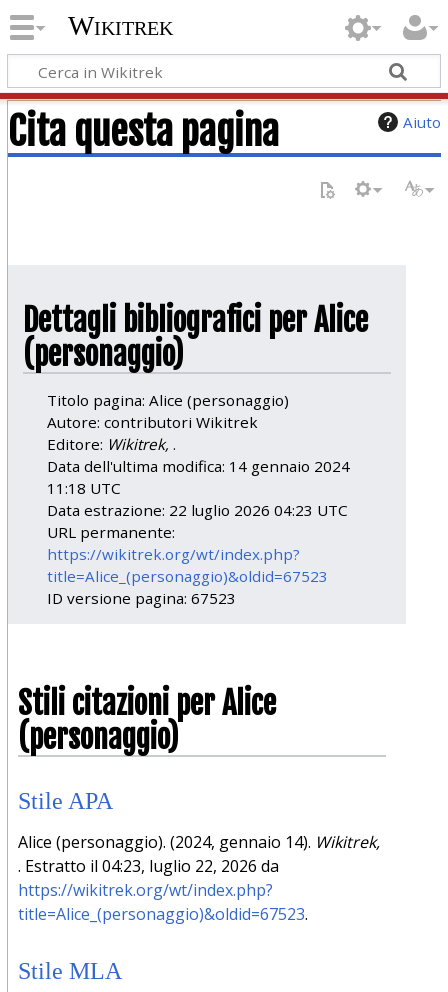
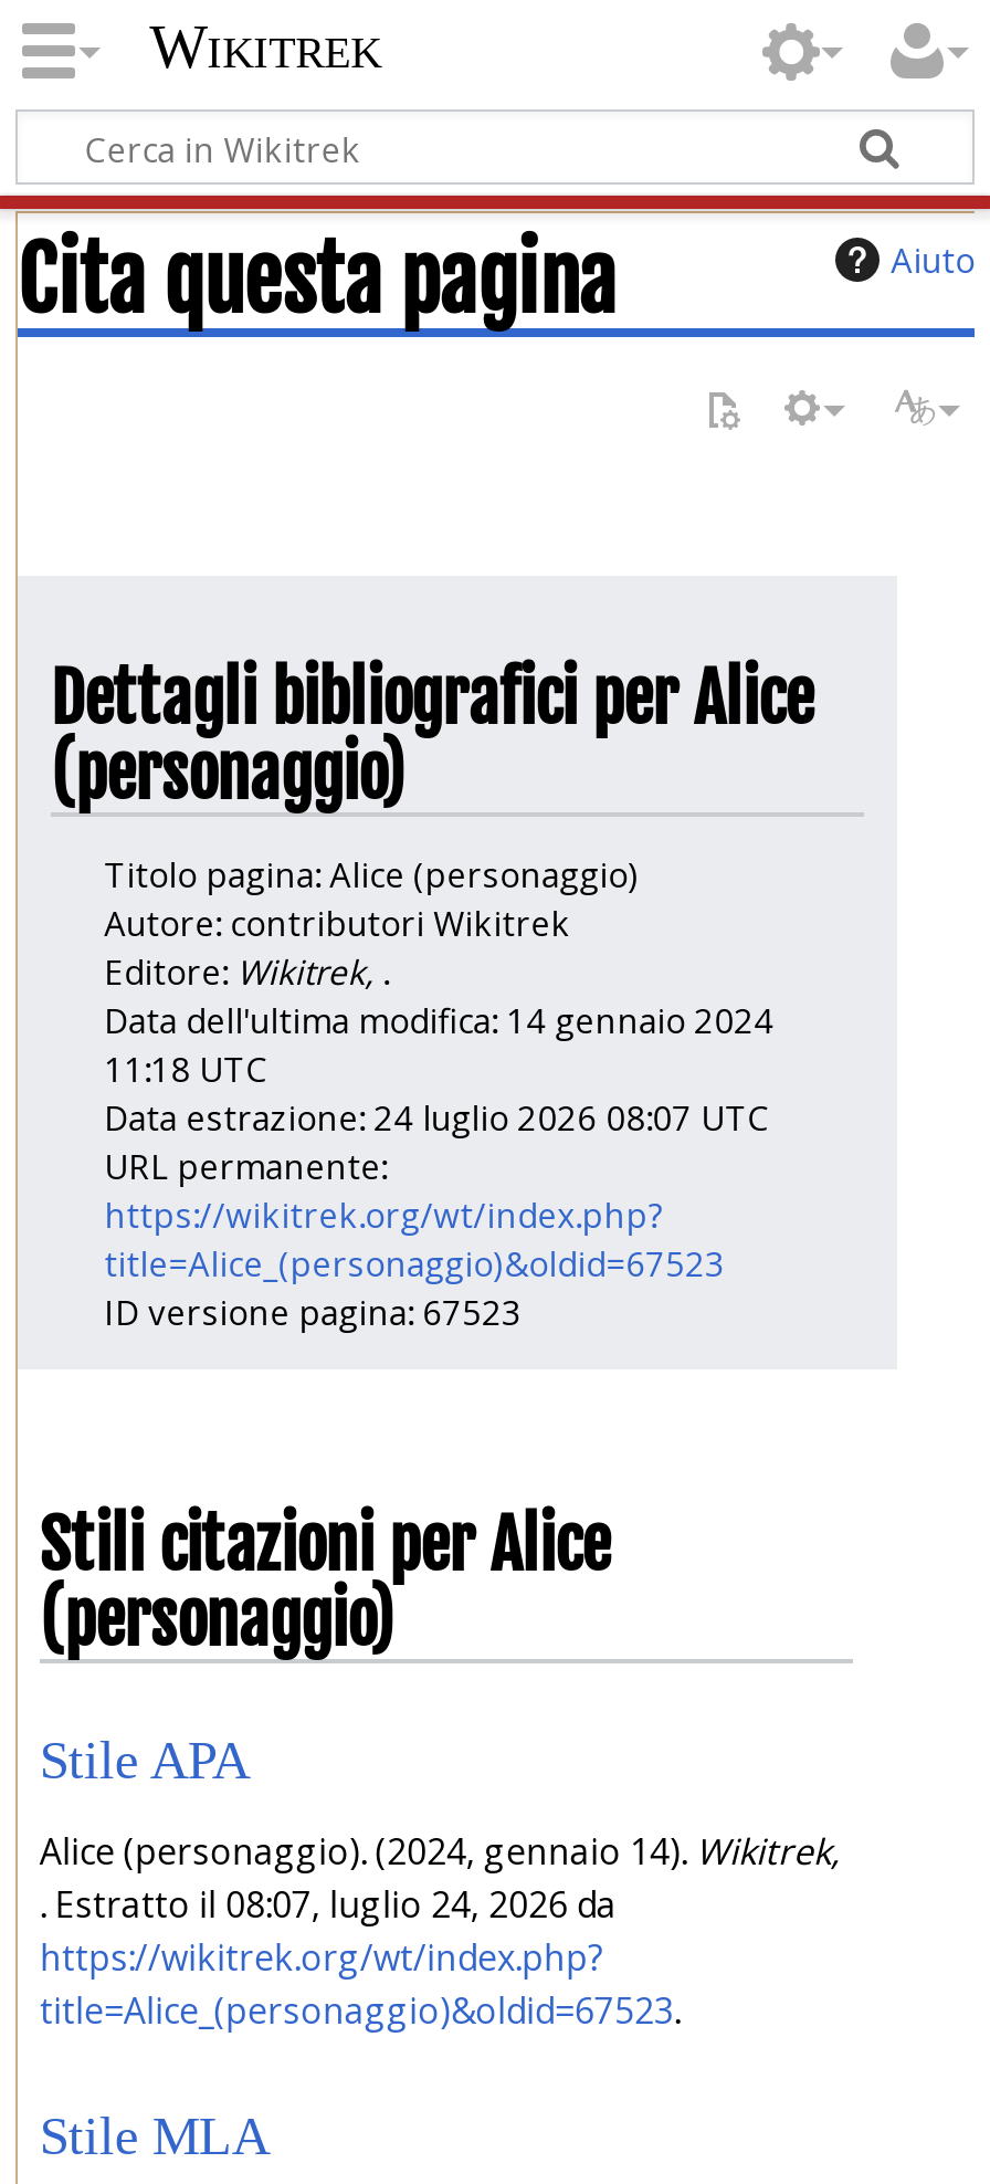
- Data estrazione: 22 luglio 2026 04:23 UTC
+ Data estrazione: 24 luglio 2026 08:07 UTC

- . Estratto il 04:23, luglio 22, 2026 da
+ . Estratto il 08:07, luglio 24, 2026 da
